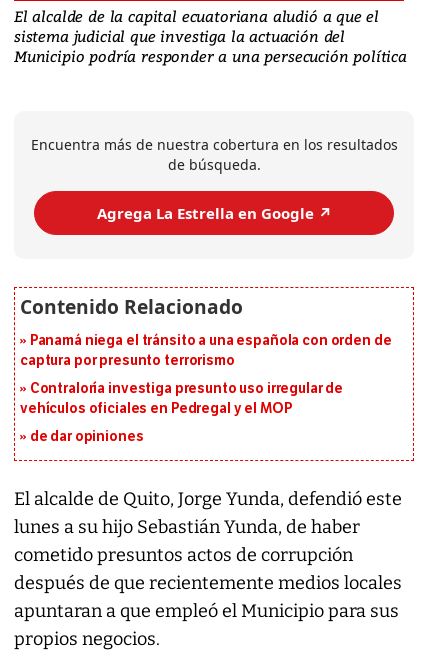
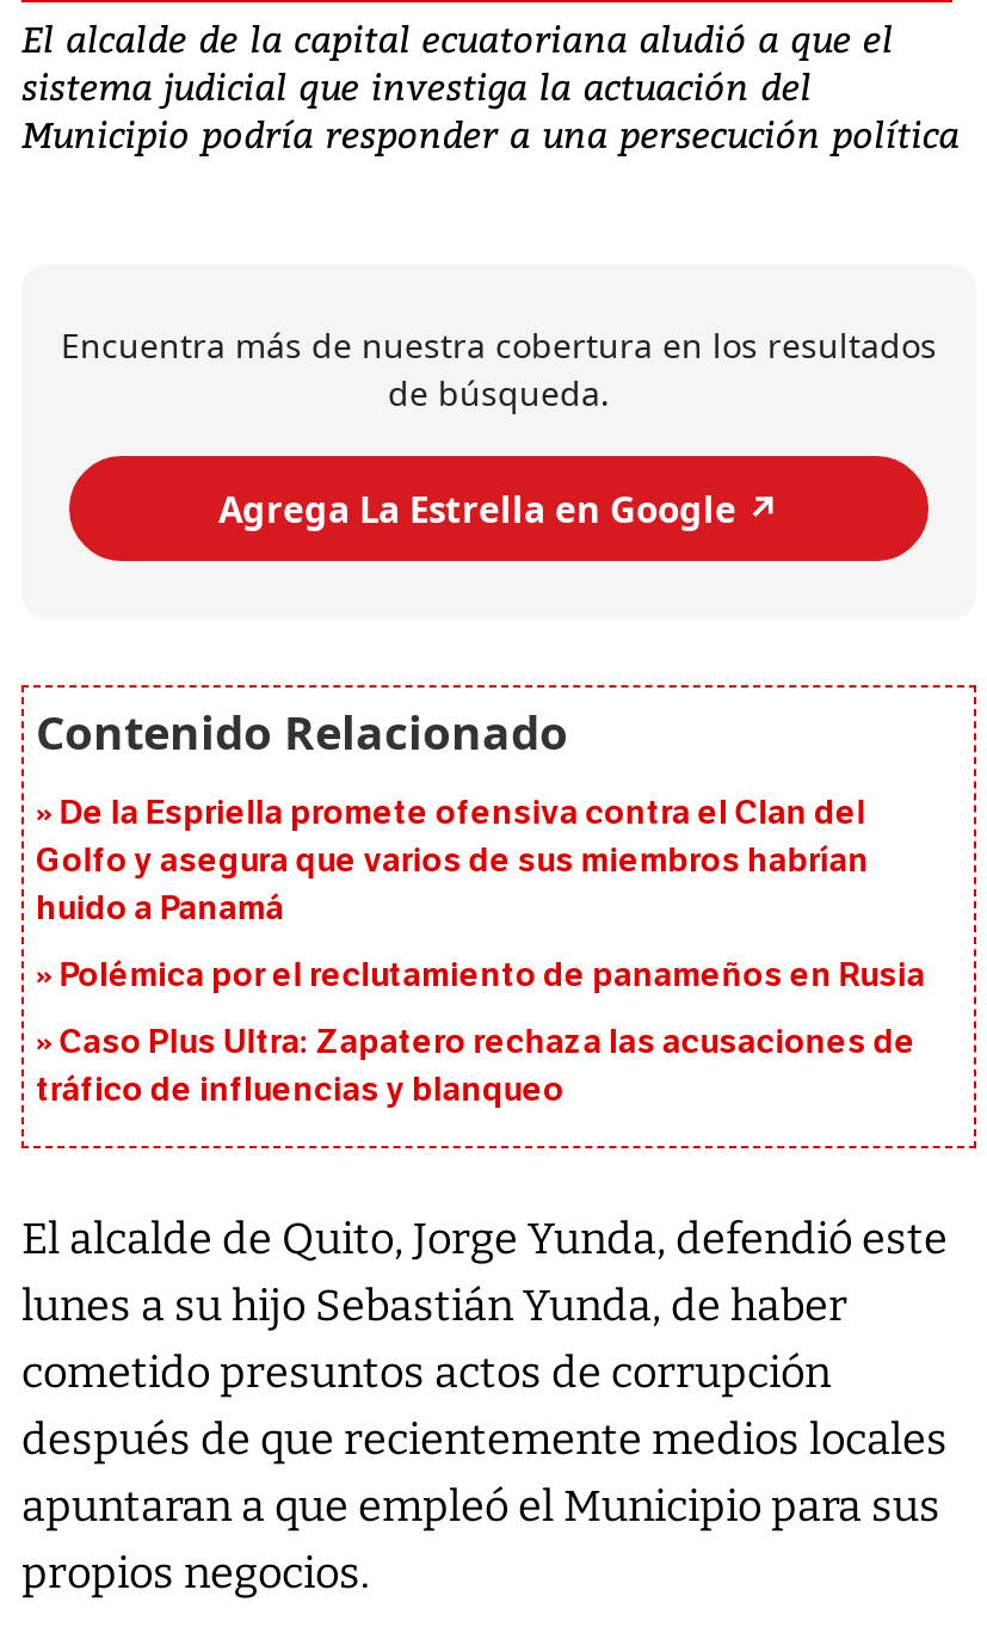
- Panamá niega el tránsito a una española con orden de
- captura por presunto terrorismo
+ De la Espriella promete ofensiva contra el Clan del
+ Golfo y asegura que varios de sus miembros habrían
+ huido a Panamá

- Contraloría investiga presunto uso irregular de
- vehículos oficiales en Pedregal y el MOP
+ Polémica por el reclutamiento de panameños en Rusia

- de dar opiniones
+ Caso Plus Ultra: Zapatero rechaza las acusaciones de
+ tráfico de influencias y blanqueo
